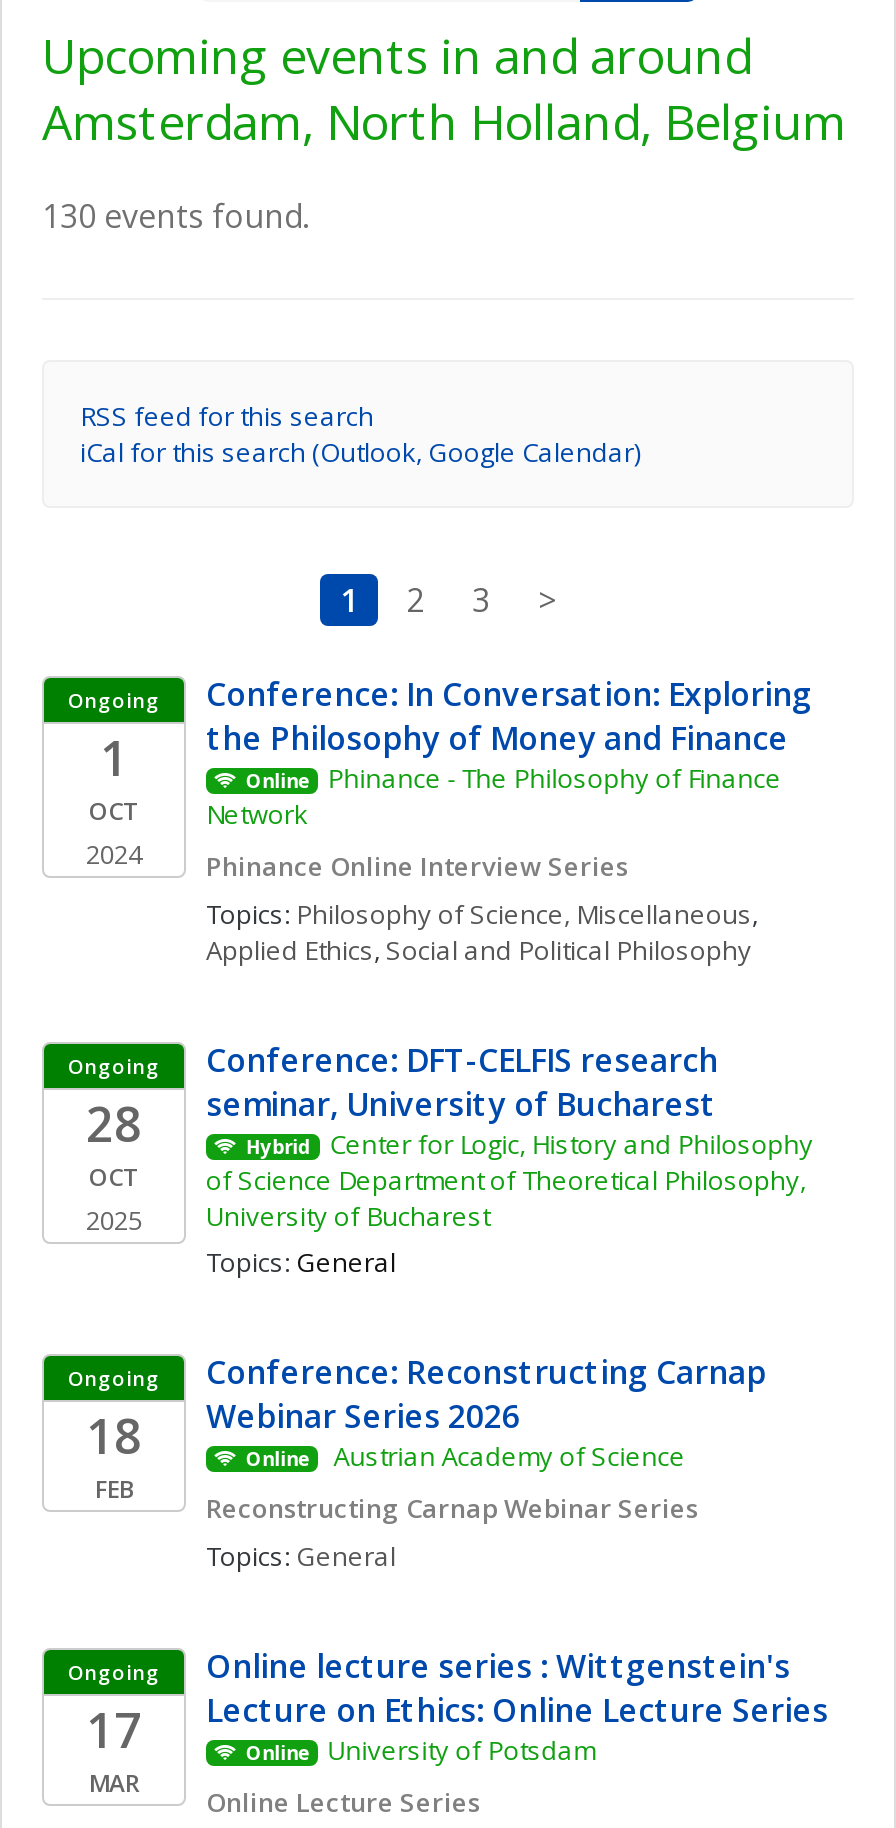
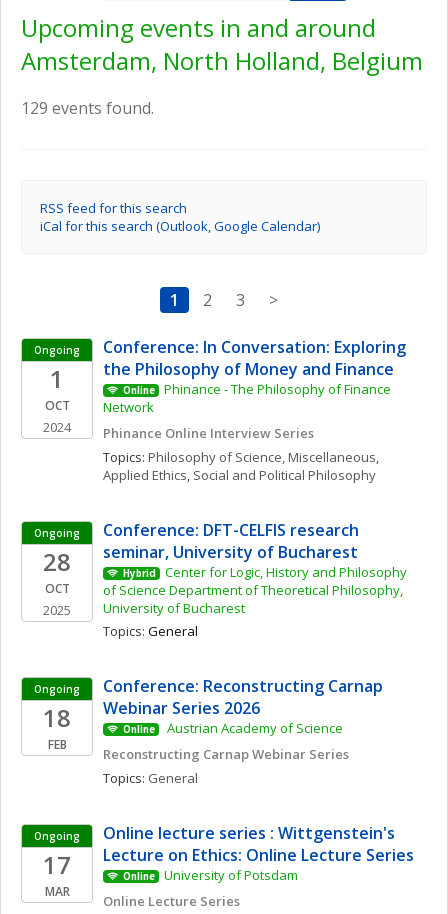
- 130 events found.
+ 129 events found.
